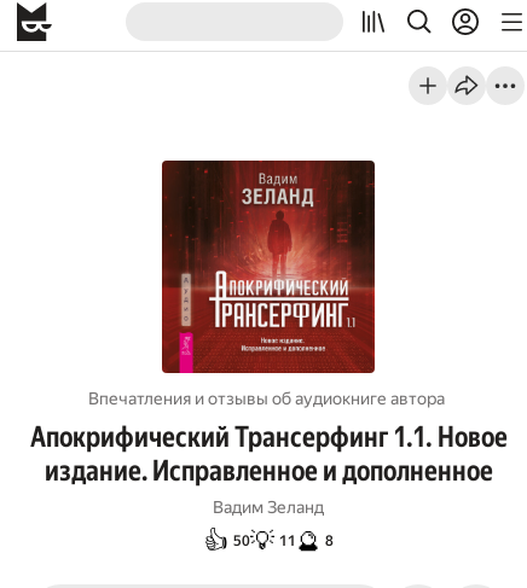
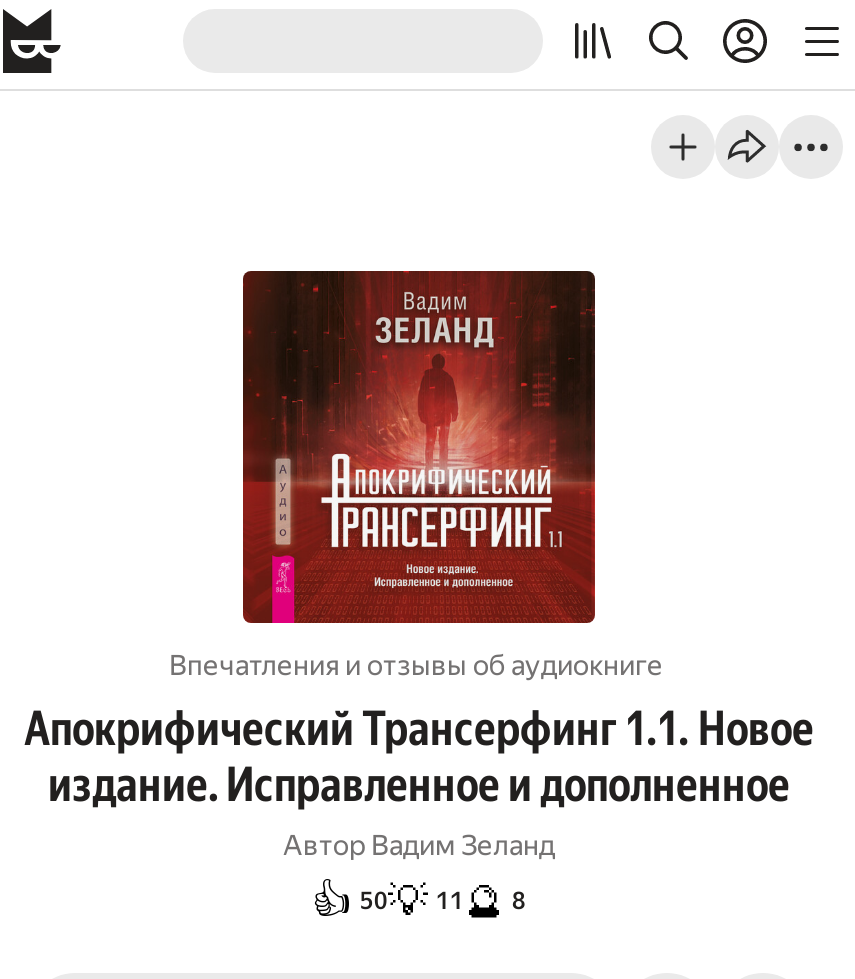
- Впечатления и отзывы об aудиокниге автора
+ Впечатления и отзывы об aудиокниге

- Вадим Зеланд
+ Автор Вадим Зеланд
